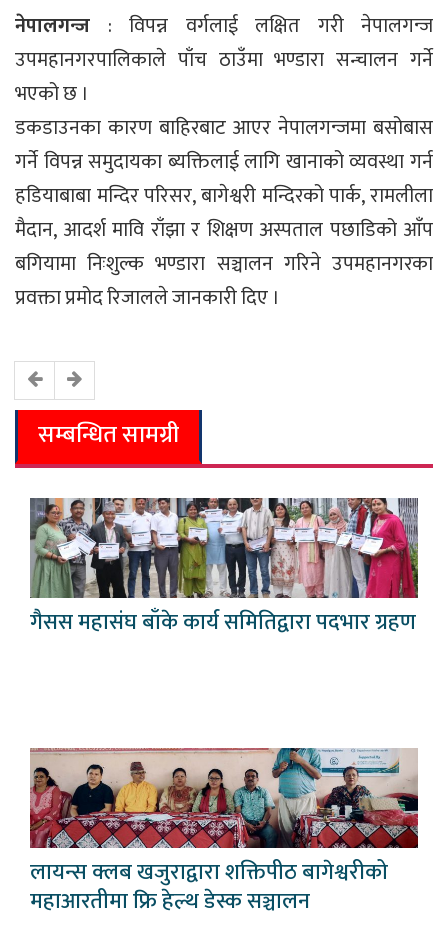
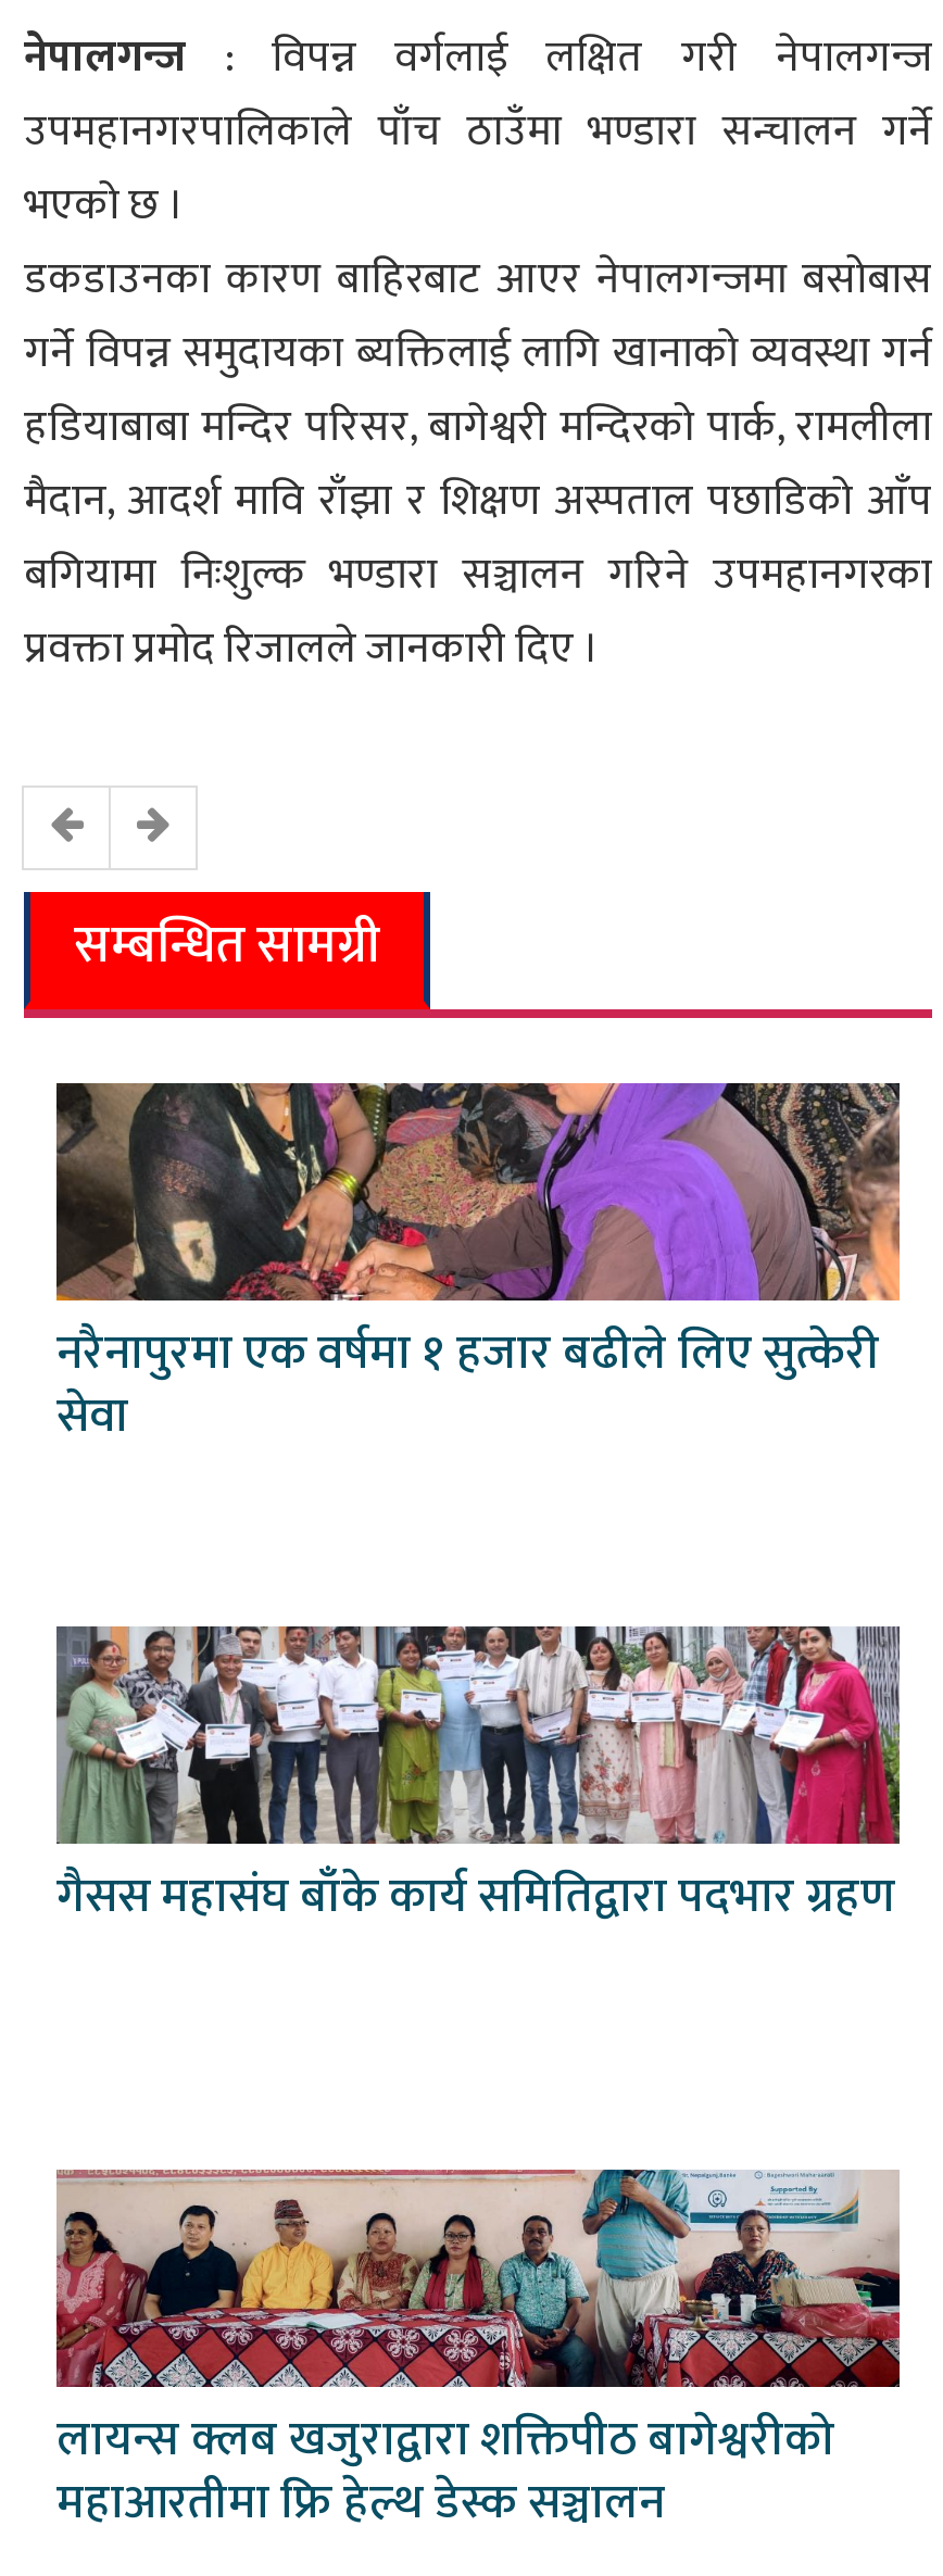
+ [image]
+ नरैनापुरमा एक वर्षमा १ हजार बढीले लिए सुत्केरी
+ सेवा
